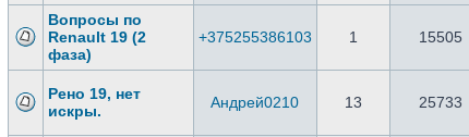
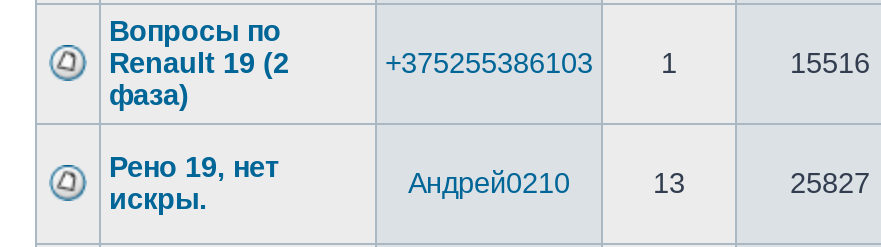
- 15505
+ 15516

- 25733
+ 25827
